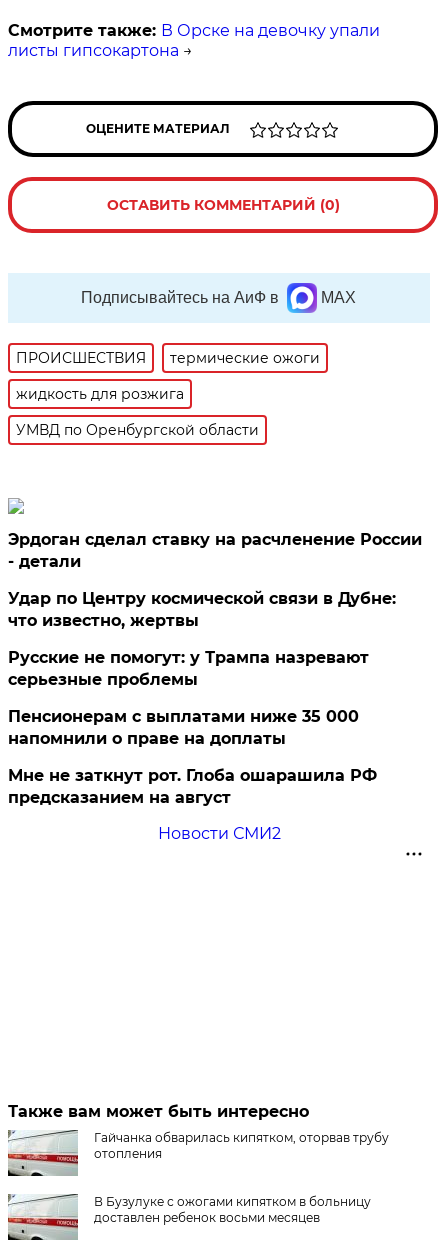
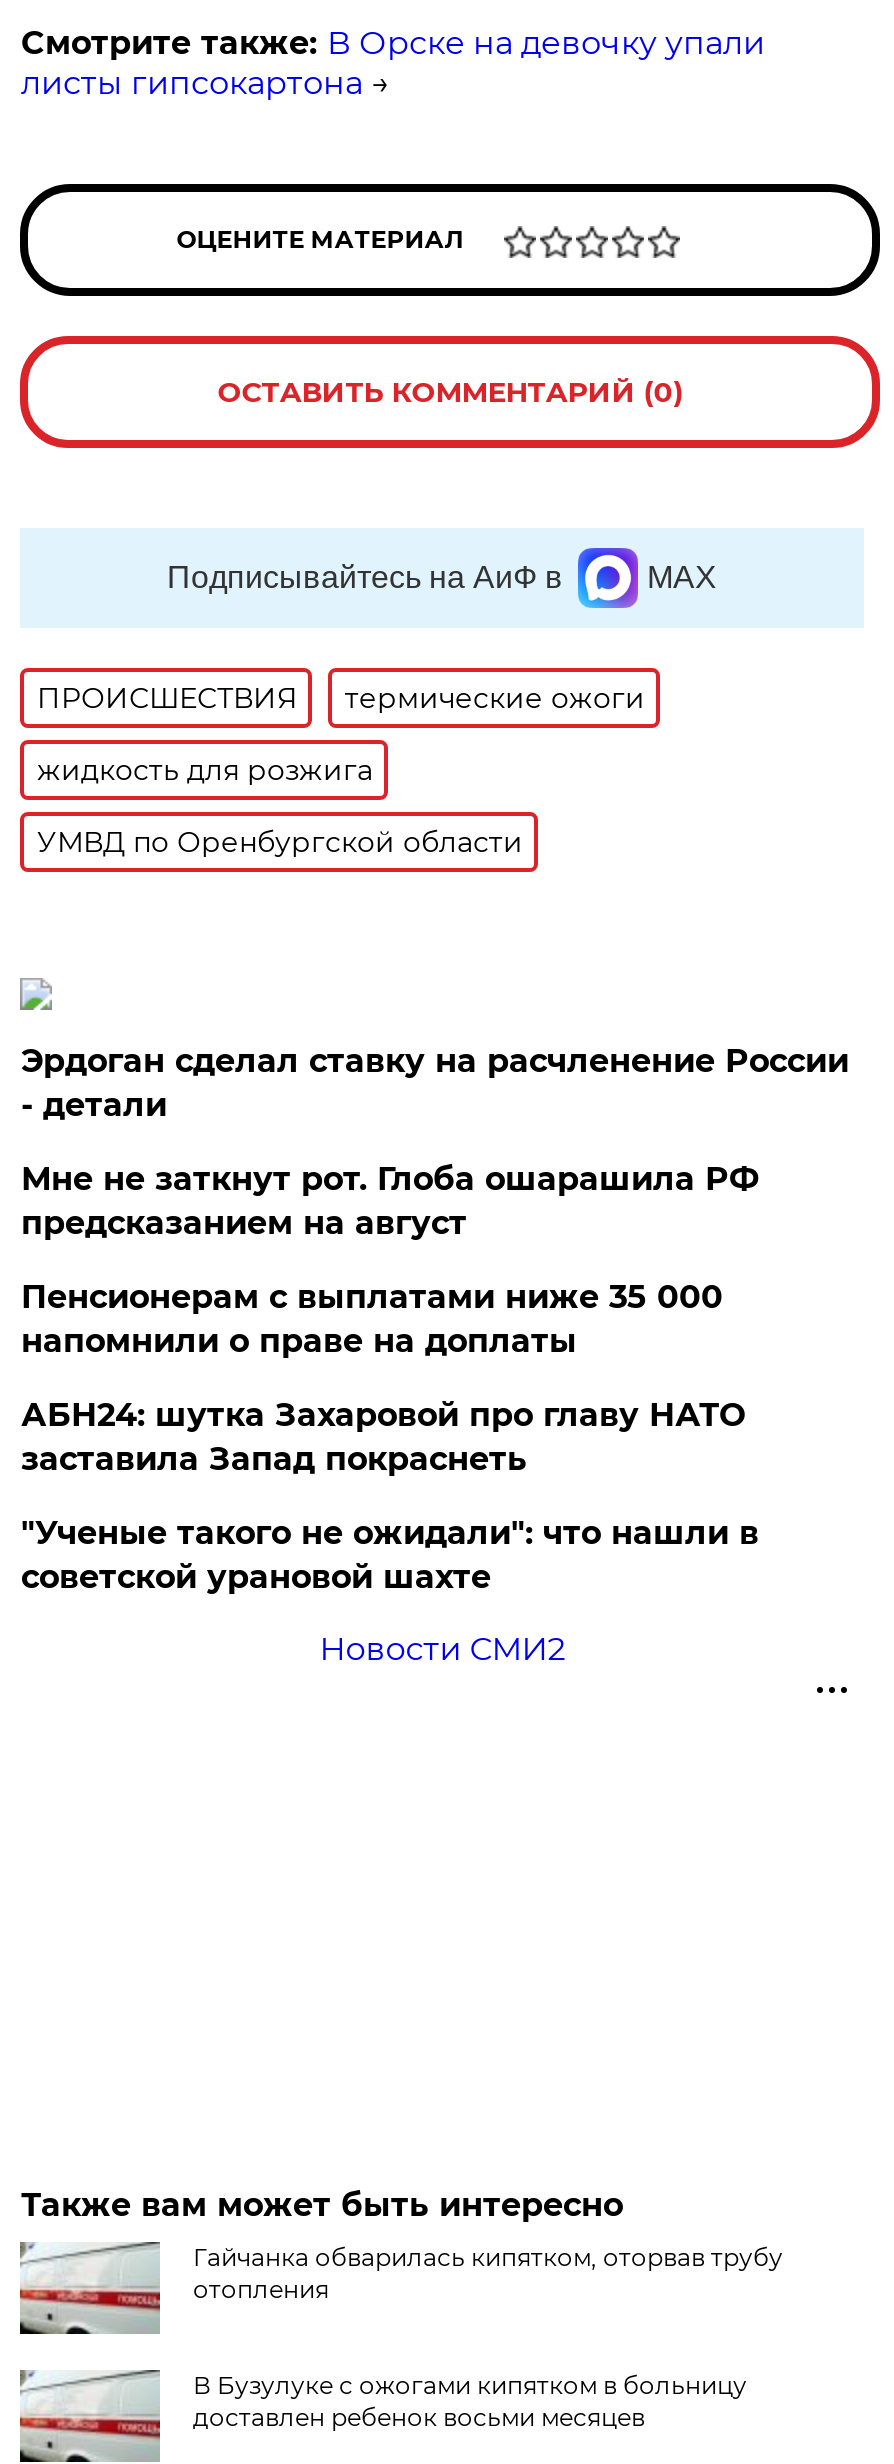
- Удар по Центру космической связи в Дубне:
- что известно, жертвы
- Русские не помогут: у Трампа назревают
- серьезные проблемы

moved up: Пенсионерам с выплатами ниже 35 000 | напомнили о праве на доплаты

+ АБН24: шутка Захаровой про главу НАТО
+ заставила Запад покраснеть
+ "Ученые такого не ожидали": что нашли в
+ советской урановой шахте

moved up: Мне не заткнут рот. Глоба ошарашила РФ | предсказанием на август
